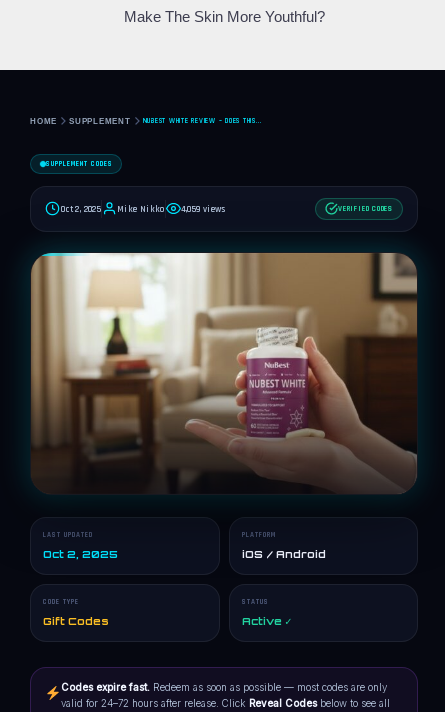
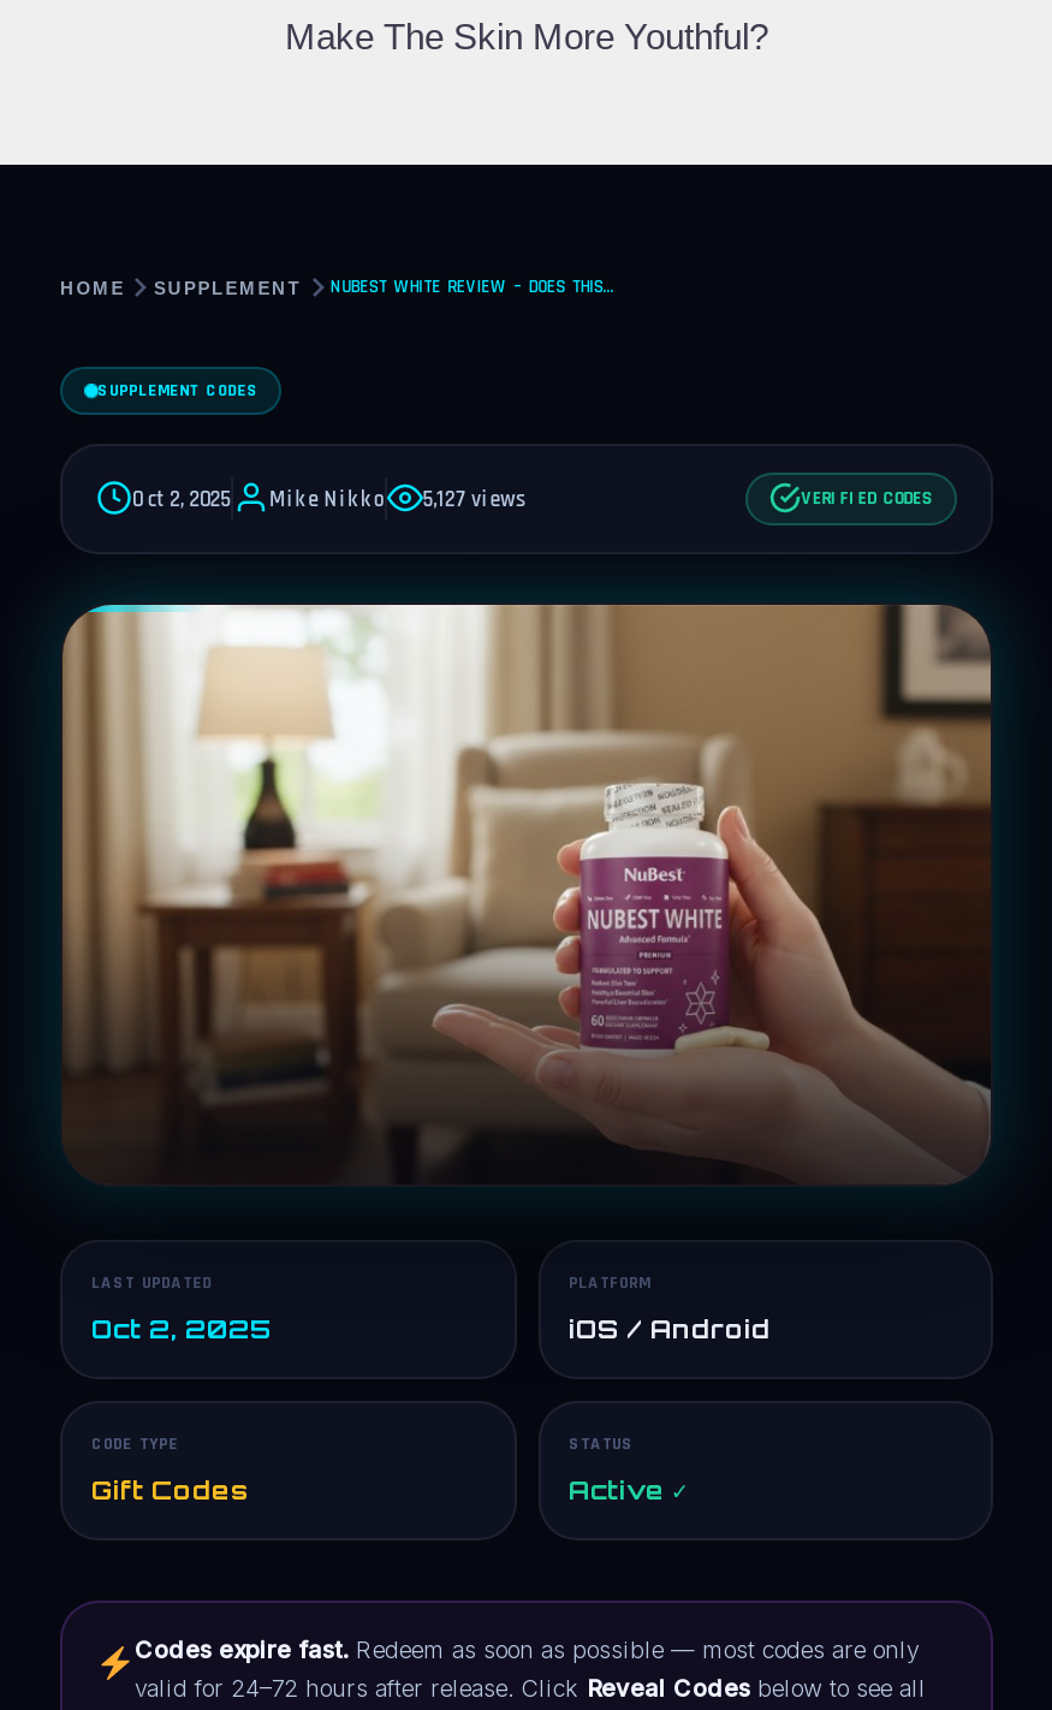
- Oct 2, 2025 Mike Nikko 4,059 views
+ Oct 2, 2025 Mike Nikko 5,127 views
